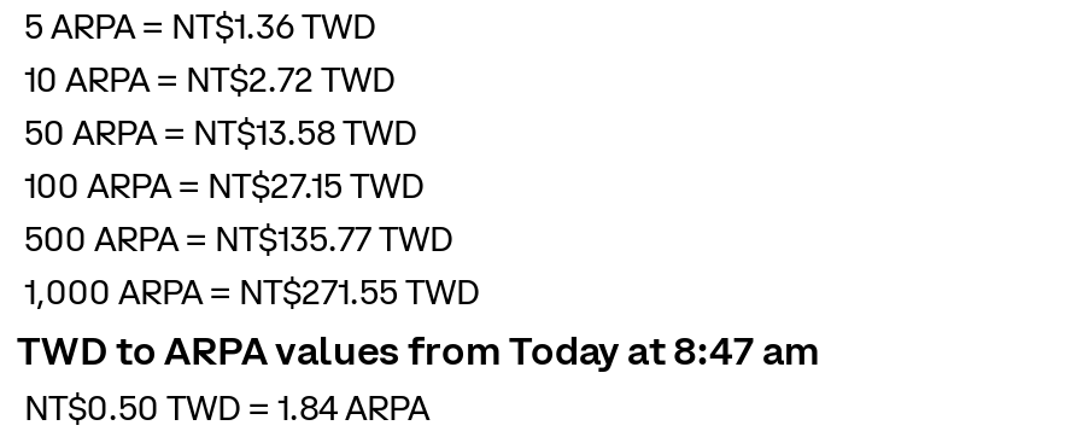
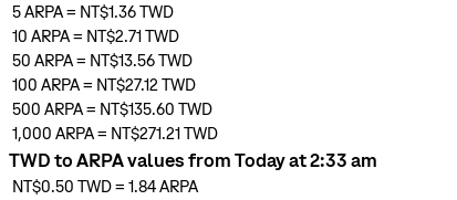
- 10 ARPA = NT$2.72 TWD
+ 10 ARPA = NT$2.71 TWD

- 50 ARPA = NT$13.58 TWD
+ 50 ARPA = NT$13.56 TWD

- 100 ARPA = NT$27.15 TWD
+ 100 ARPA = NT$27.12 TWD

- 500 ARPA = NT$135.77 TWD
+ 500 ARPA = NT$135.60 TWD

- 1,000 ARPA = NT$271.55 TWD
+ 1,000 ARPA = NT$271.21 TWD

- TWD to ARPA values from Today at 8:47 am
+ TWD to ARPA values from Today at 2:33 am
